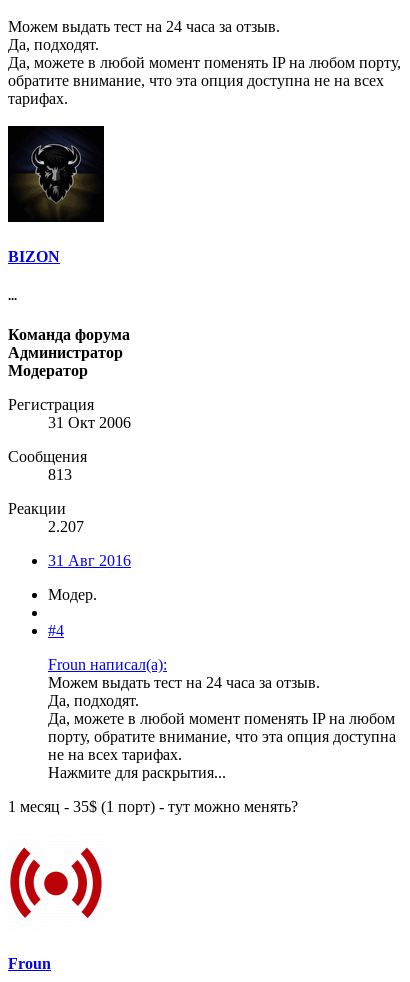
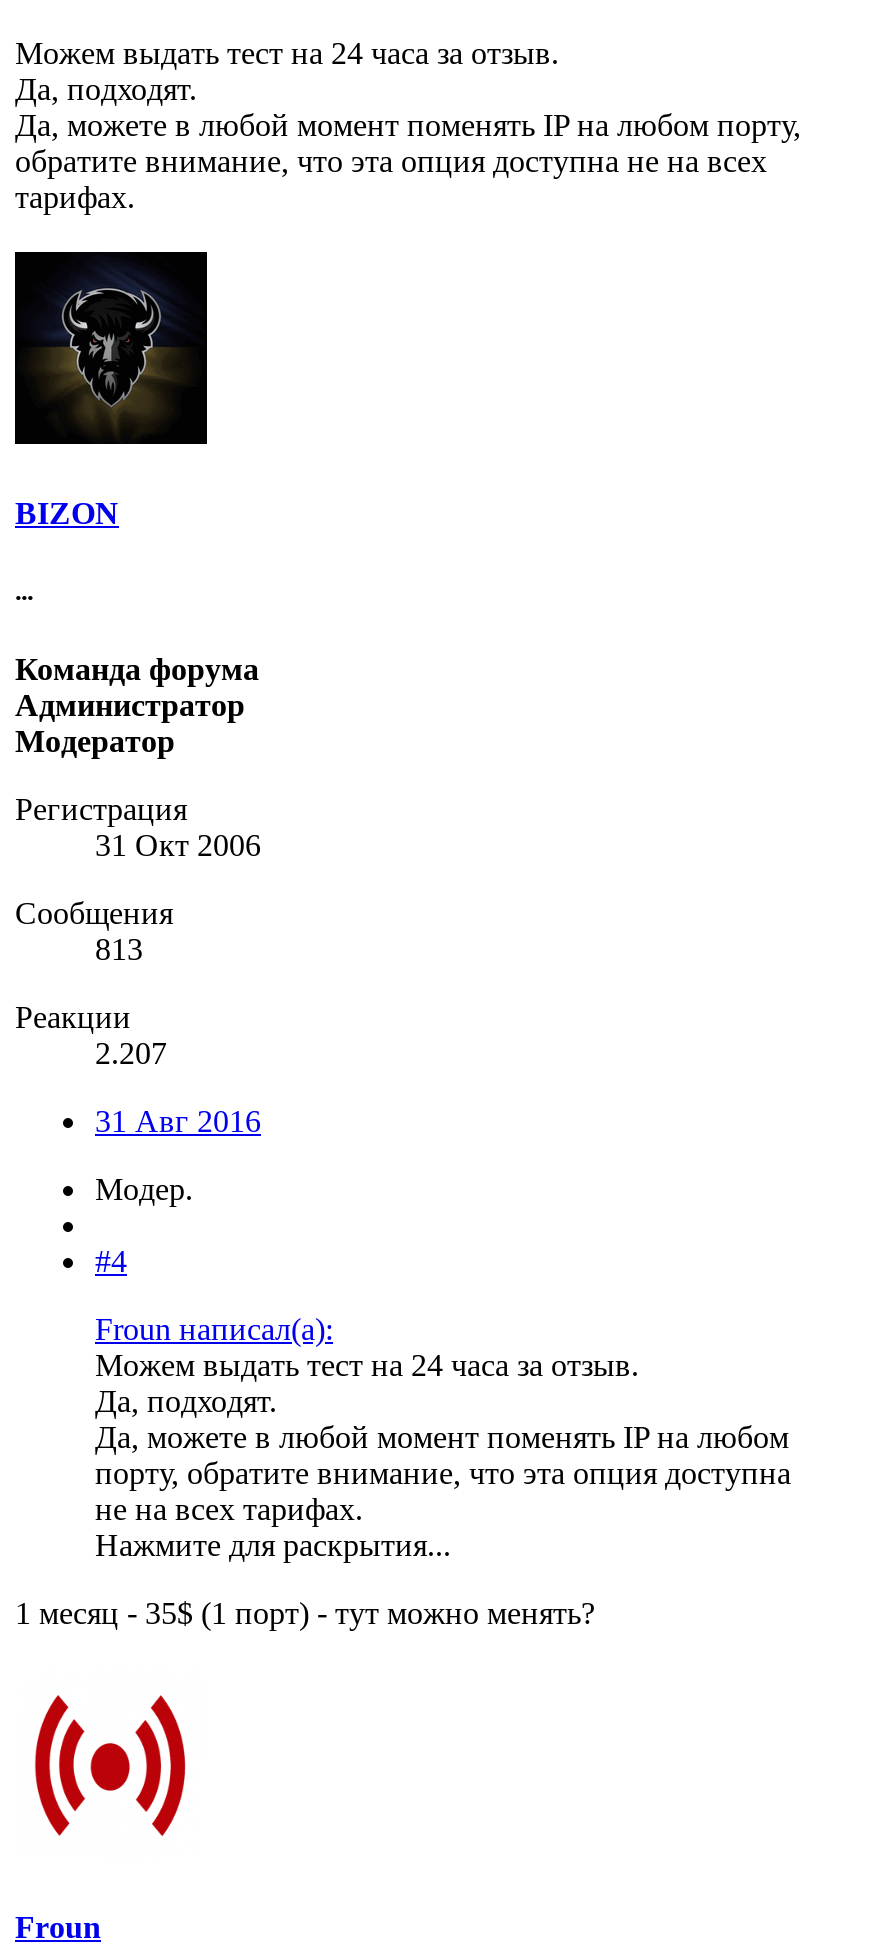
- [image]
+ [image]

- [image]
+ [image]
